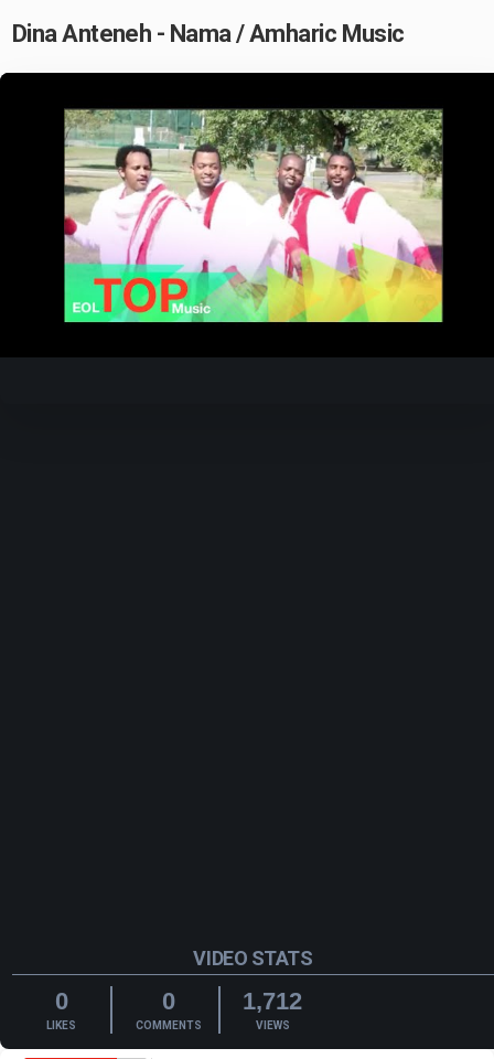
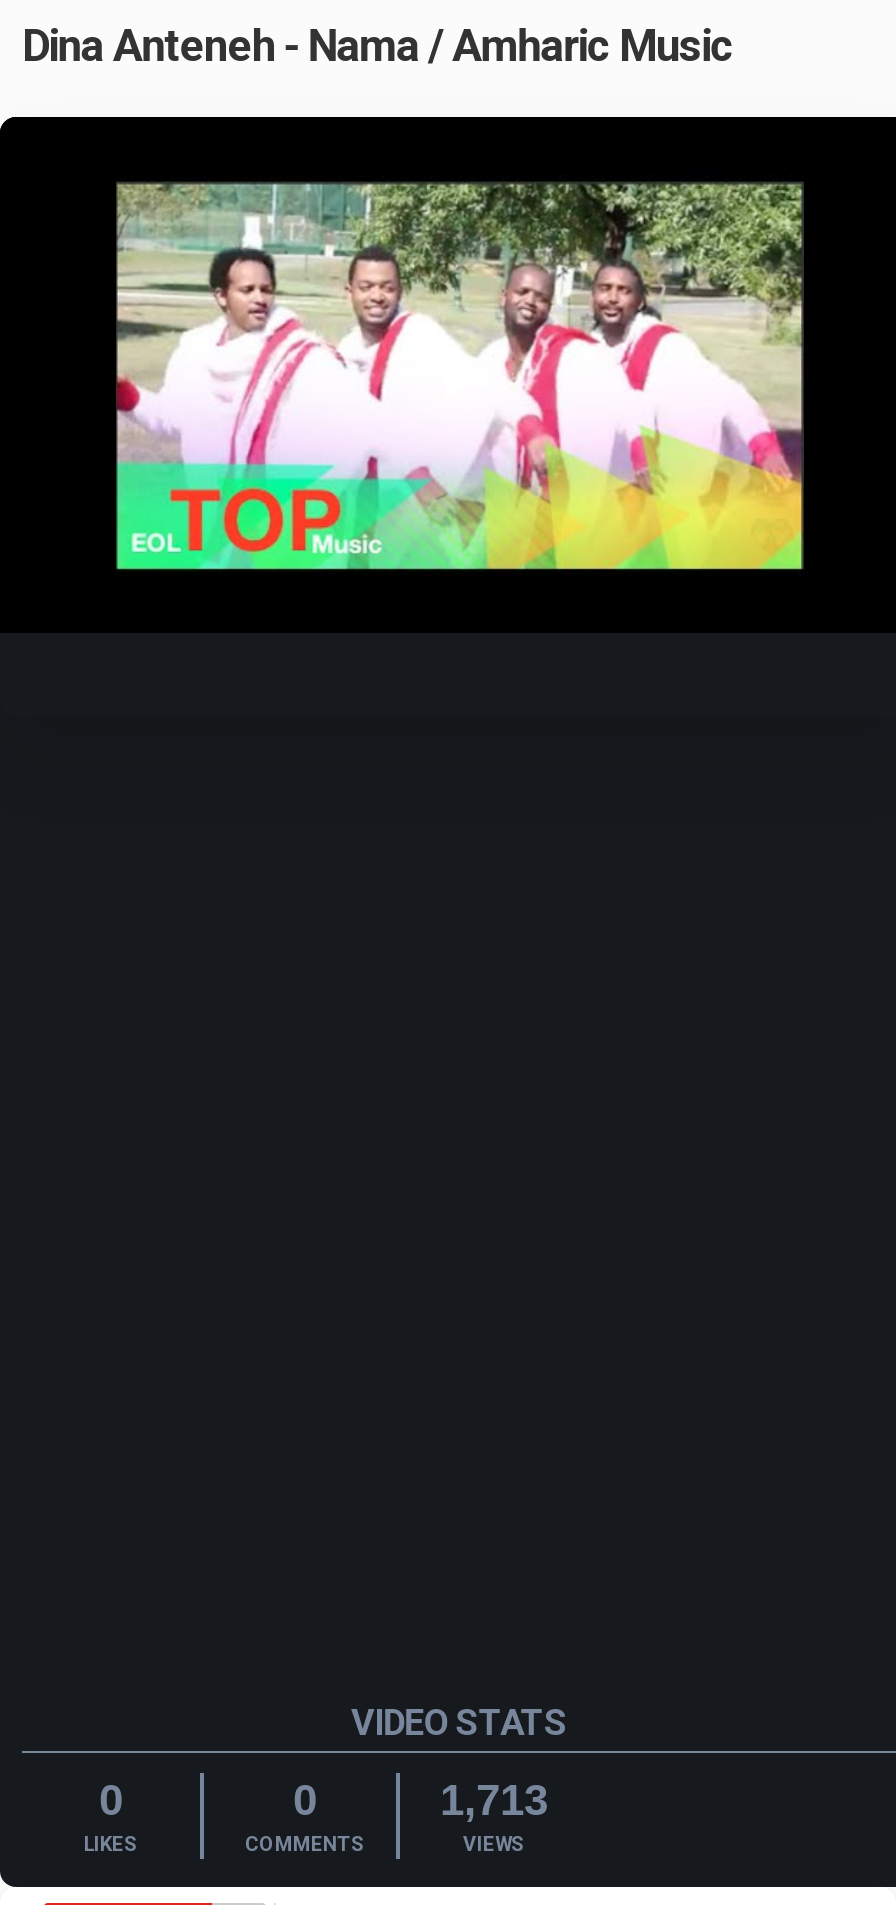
- 1,712
+ 1,713
